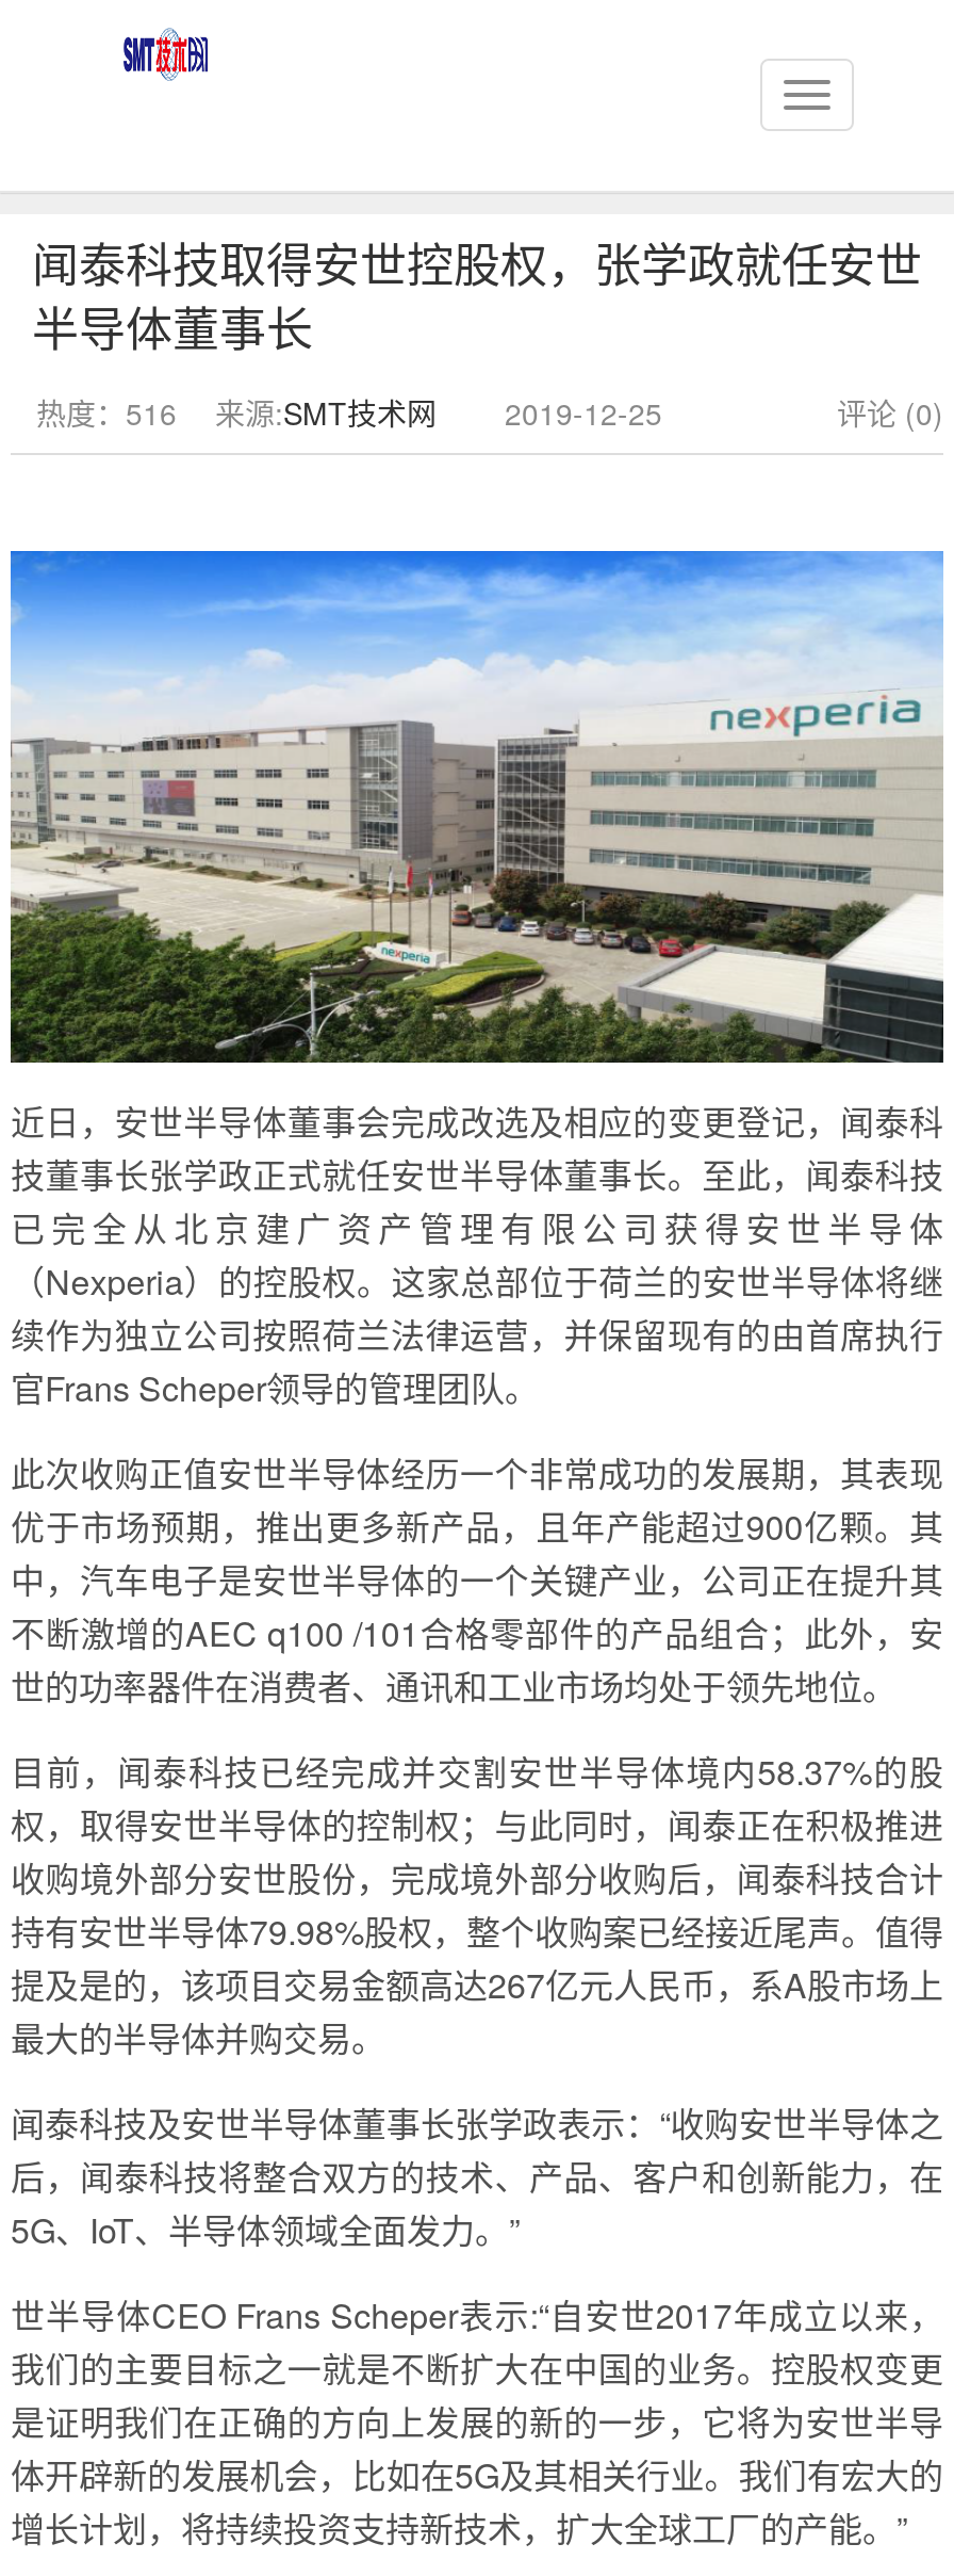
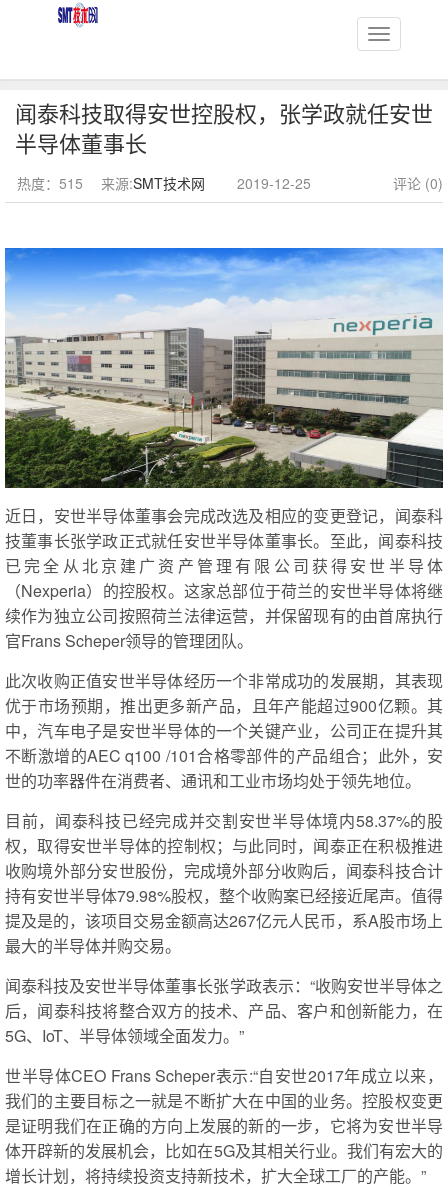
- 热度：516来源:SMT技术网
+ 热度：515来源:SMT技术网
